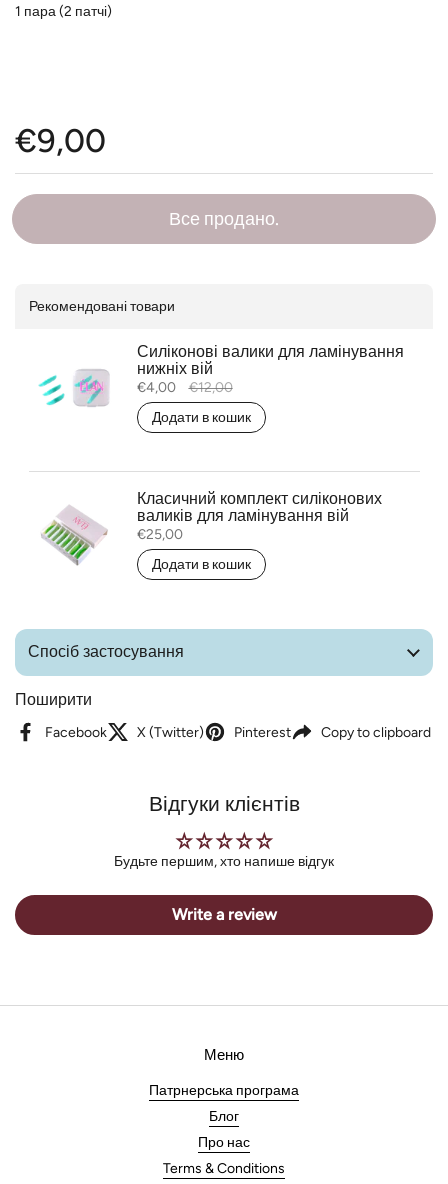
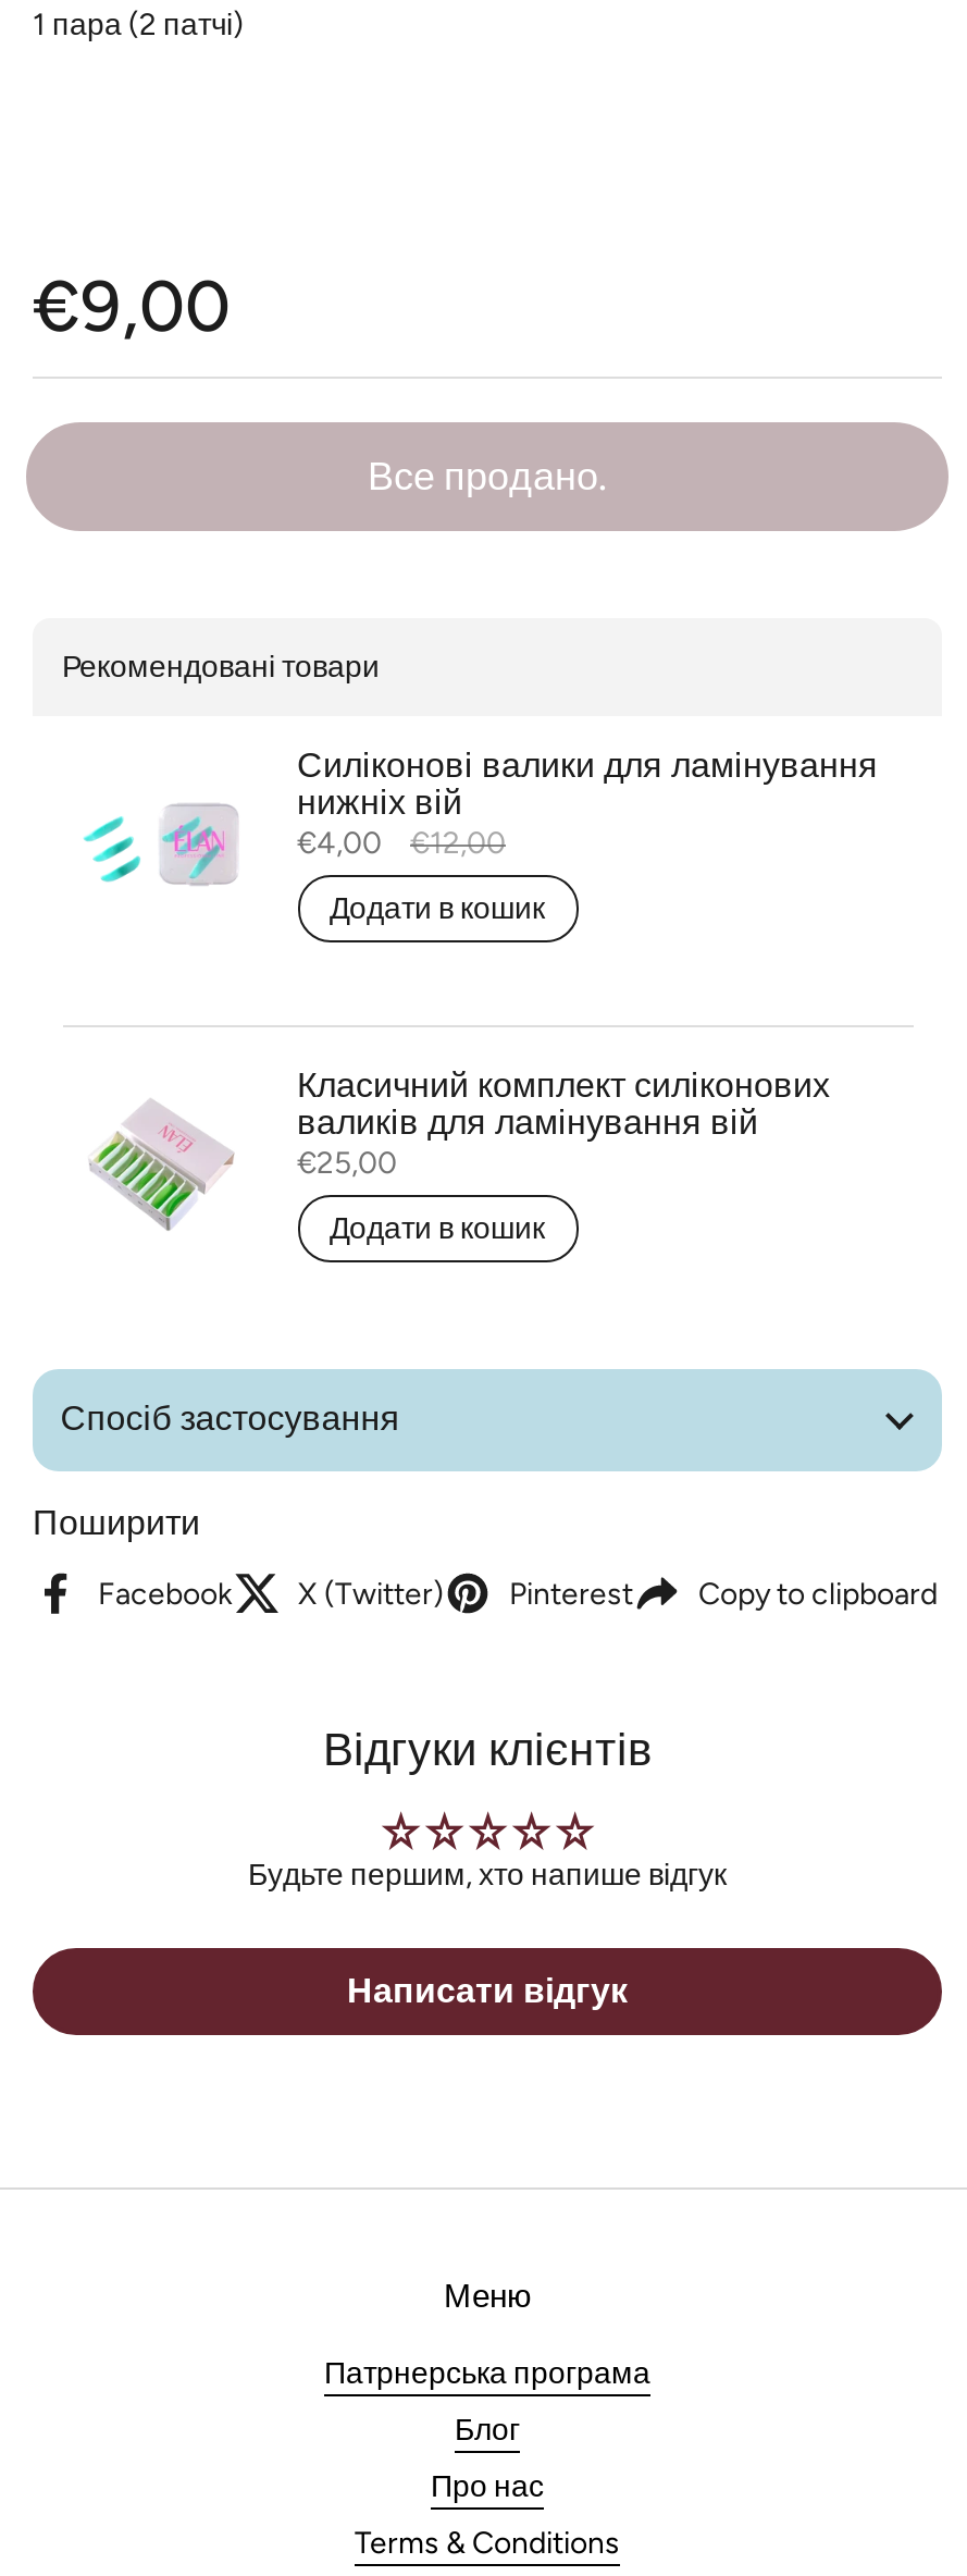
- Write a review
+ Написати відгук
